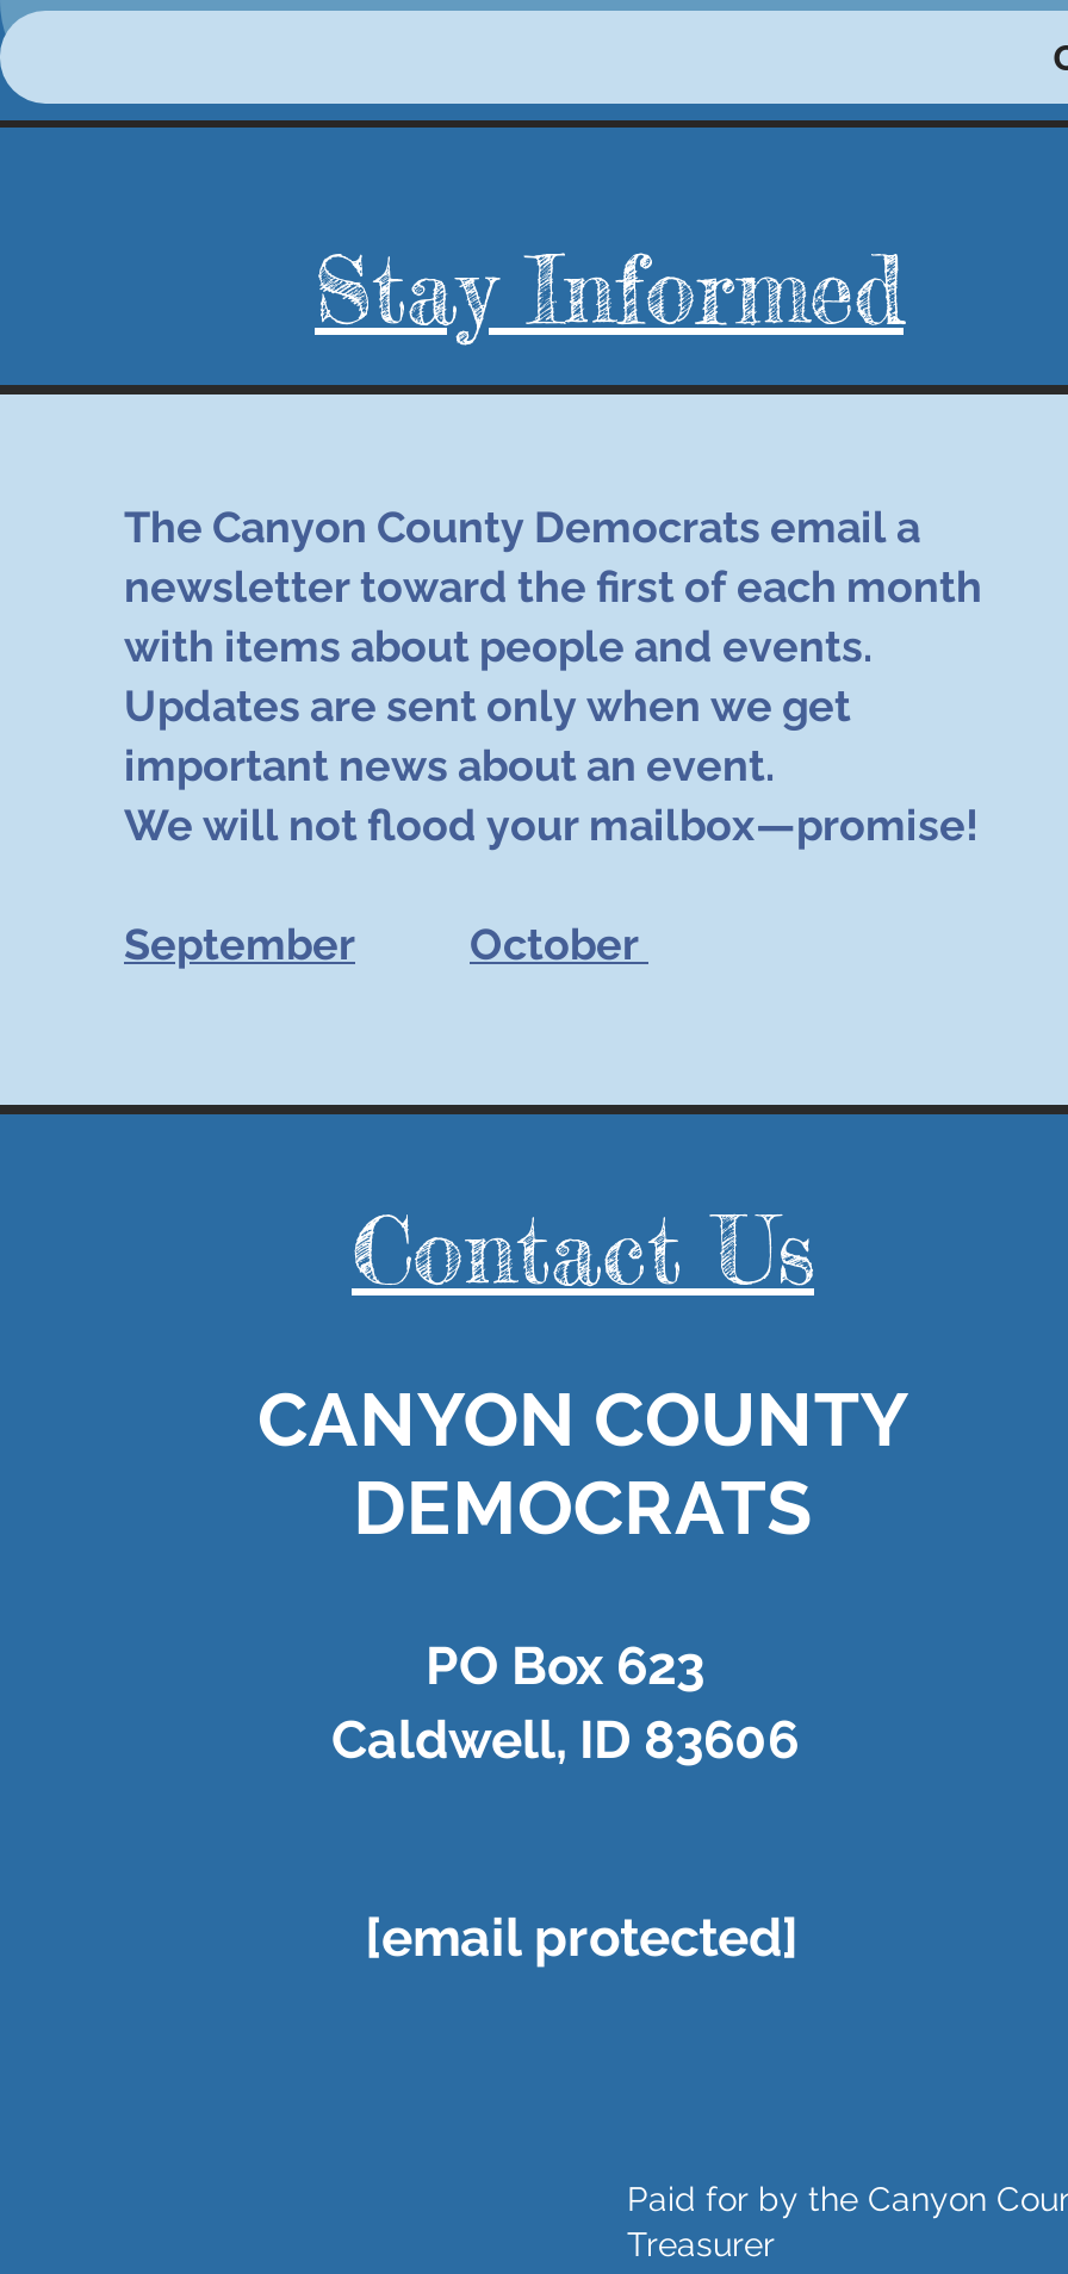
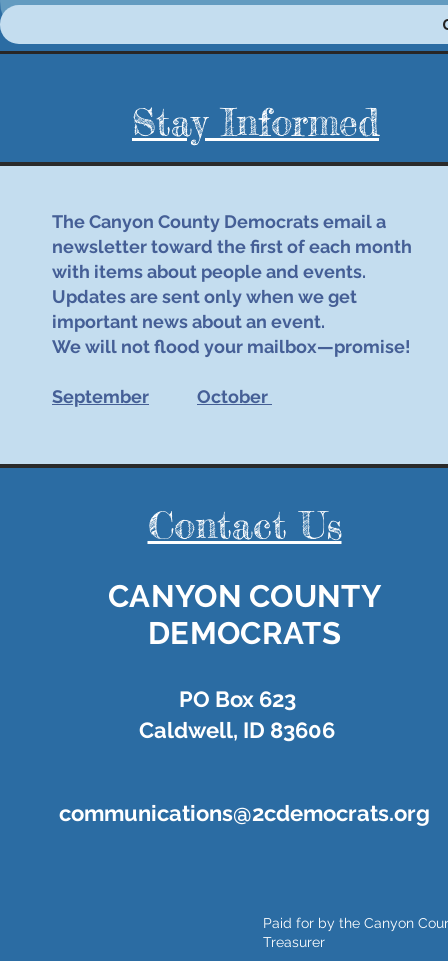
- [email protected]
+ communications@2cdemocrats.org
